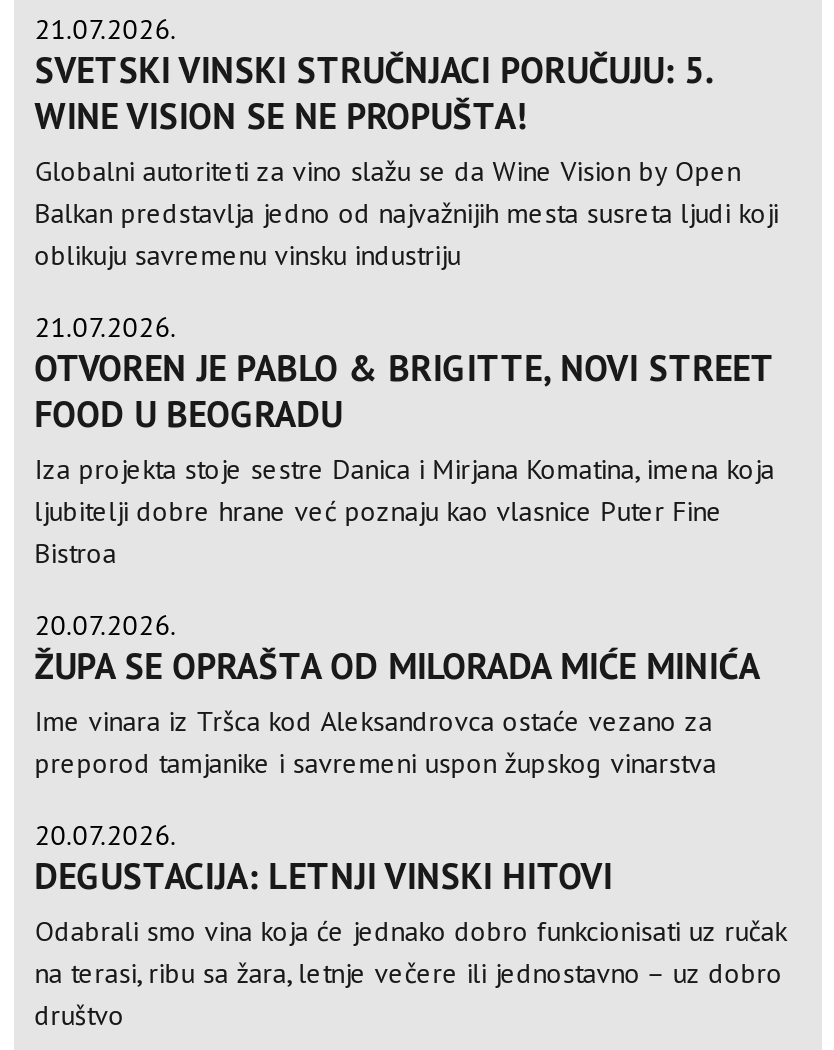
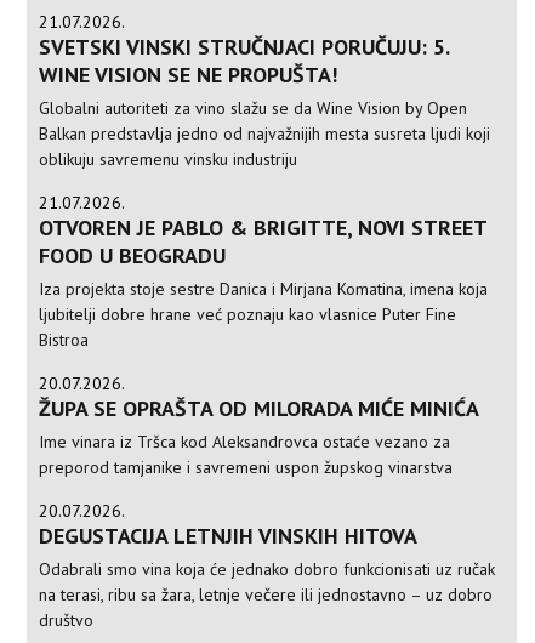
- DEGUSTACIJA: LETNJI VINSKI HITOVI
+ DEGUSTACIJA LETNJIH VINSKIH HITOVA
